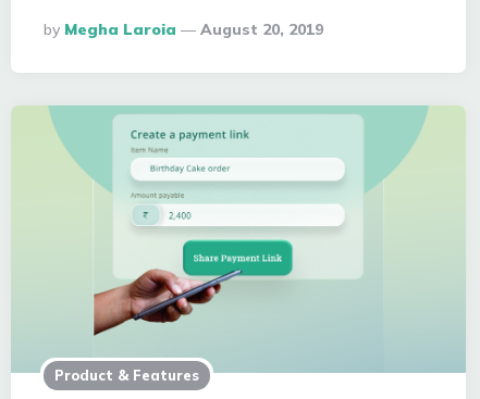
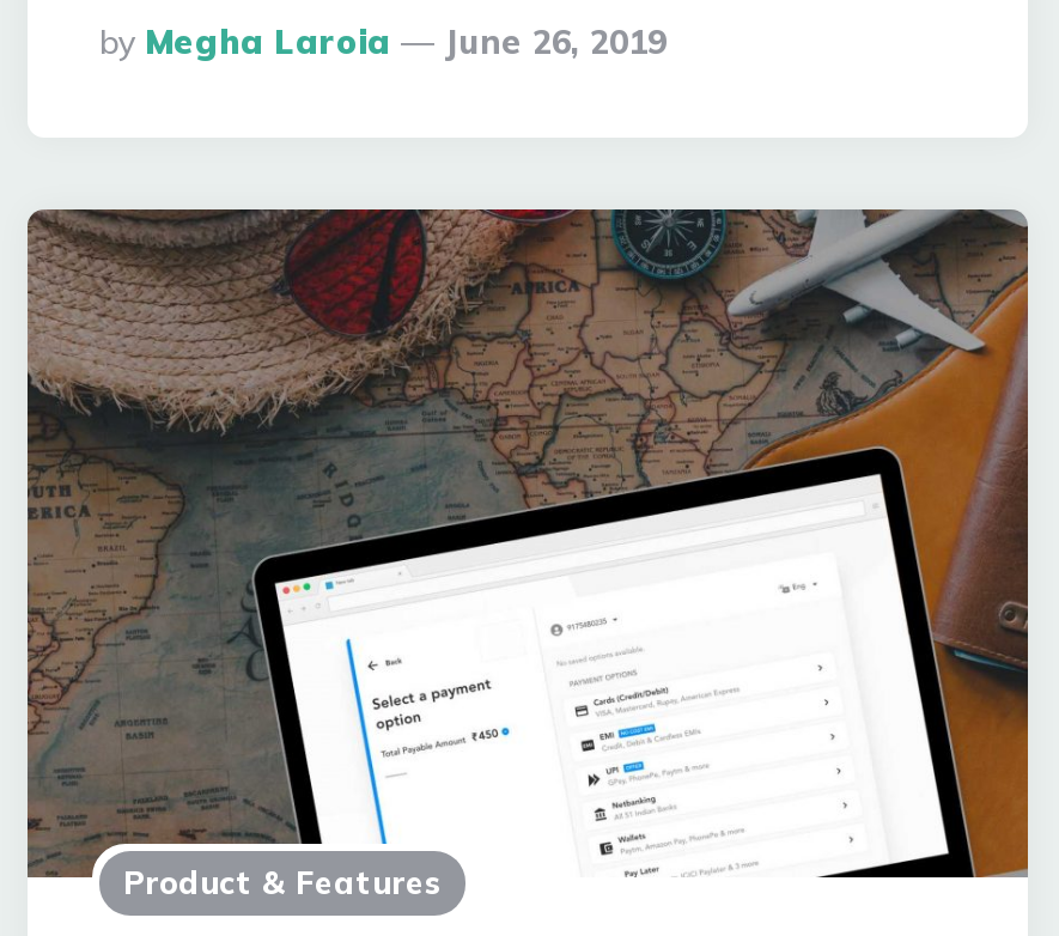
- August 20, 2019
+ June 26, 2019

- [image]
+ [image]
